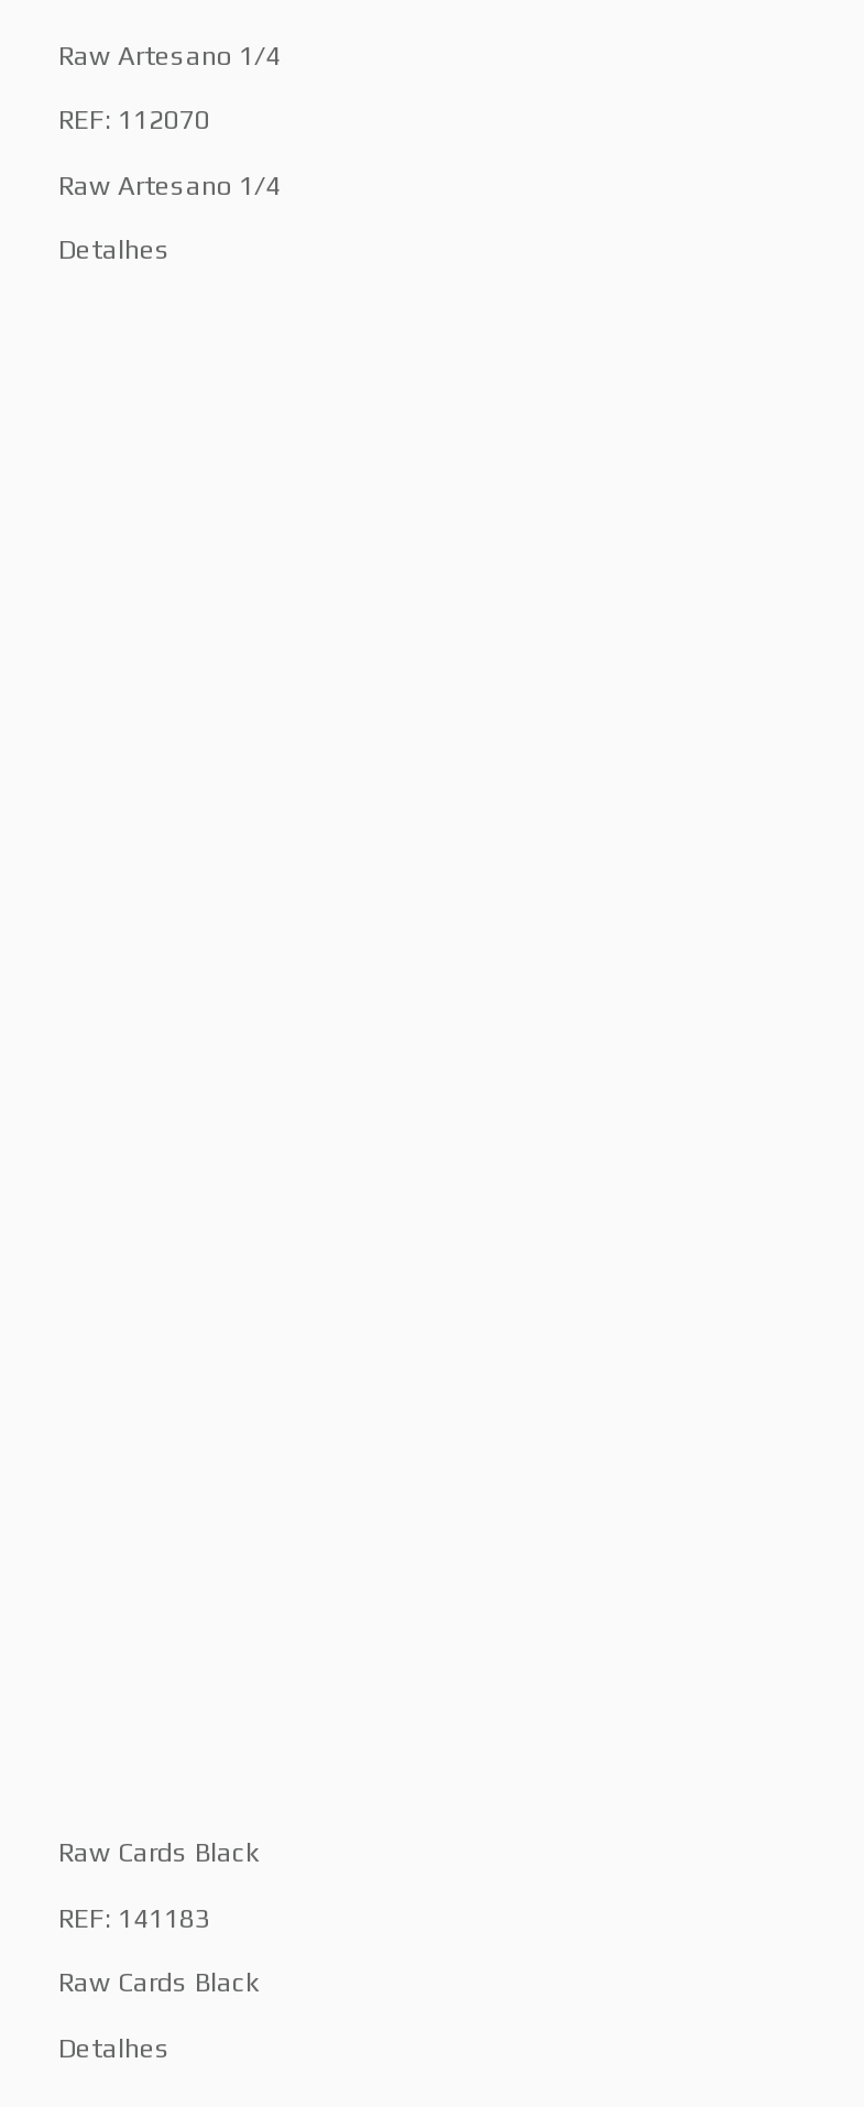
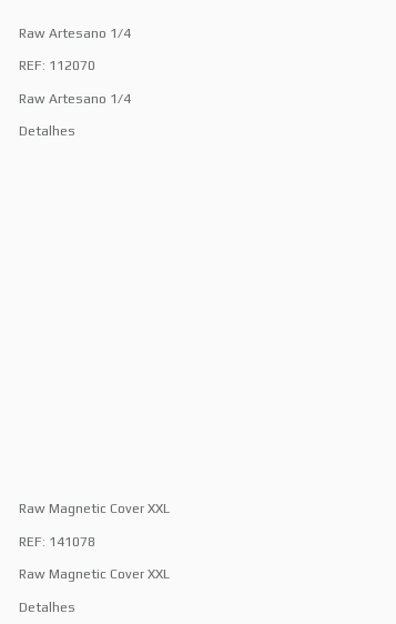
- Raw Cards Black
+ Raw Magnetic Cover XXL

- REF: 141183
+ REF: 141078

- Raw Cards Black
+ Raw Magnetic Cover XXL
